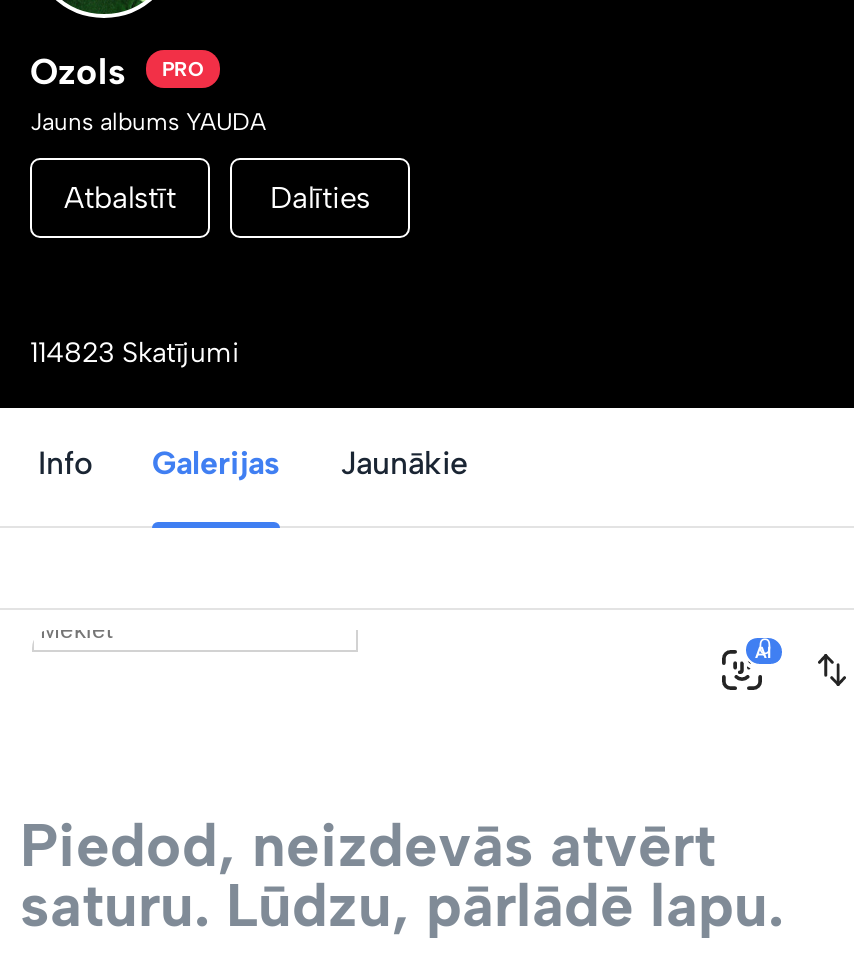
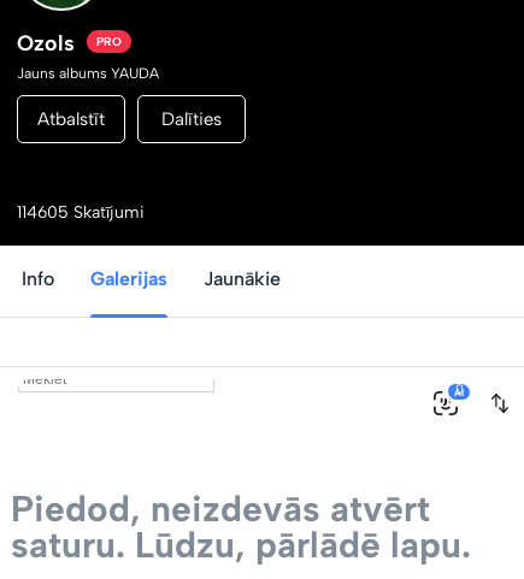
- 114823 Skatījumi
+ 114605 Skatījumi
